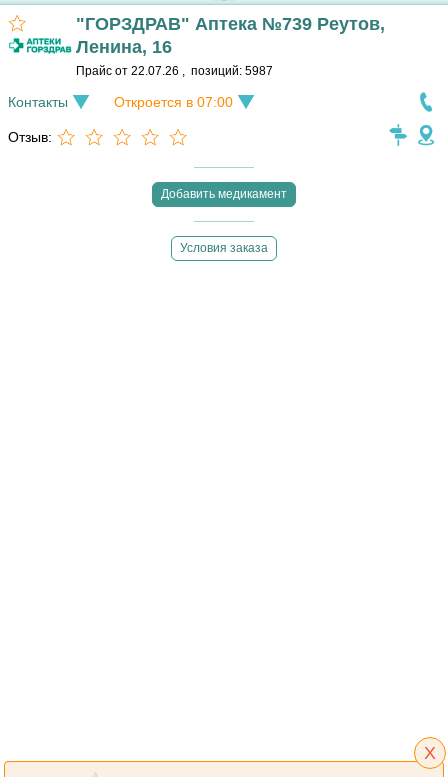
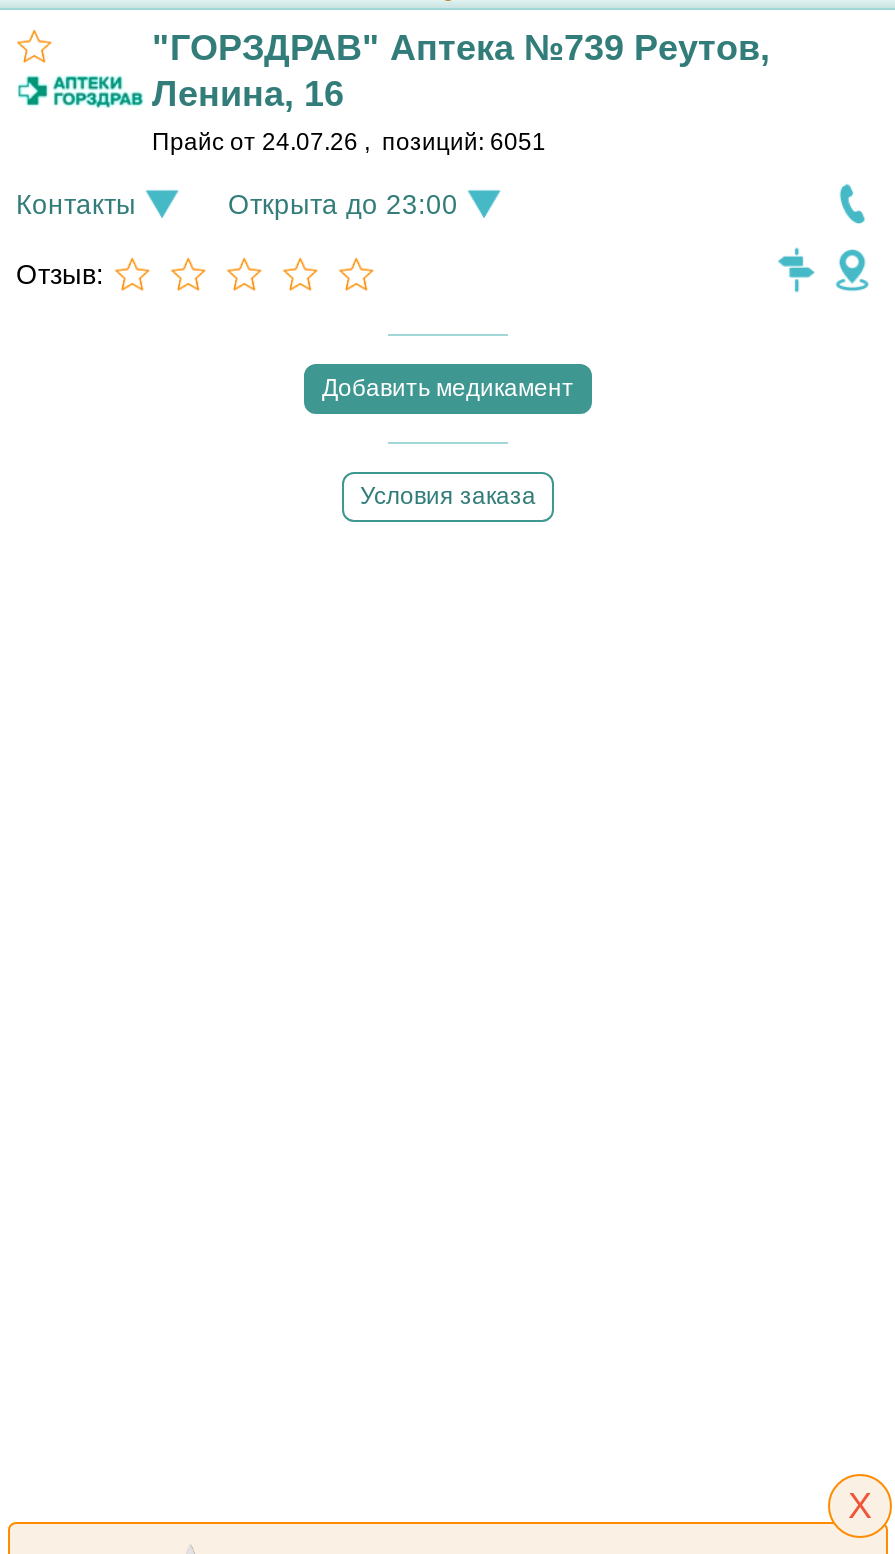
- Прайс от 22.07.26 , позиций: 5987
+ Прайс от 24.07.26 , позиций: 6051

- Откроется в 07:00
+ Открыта до 23:00
